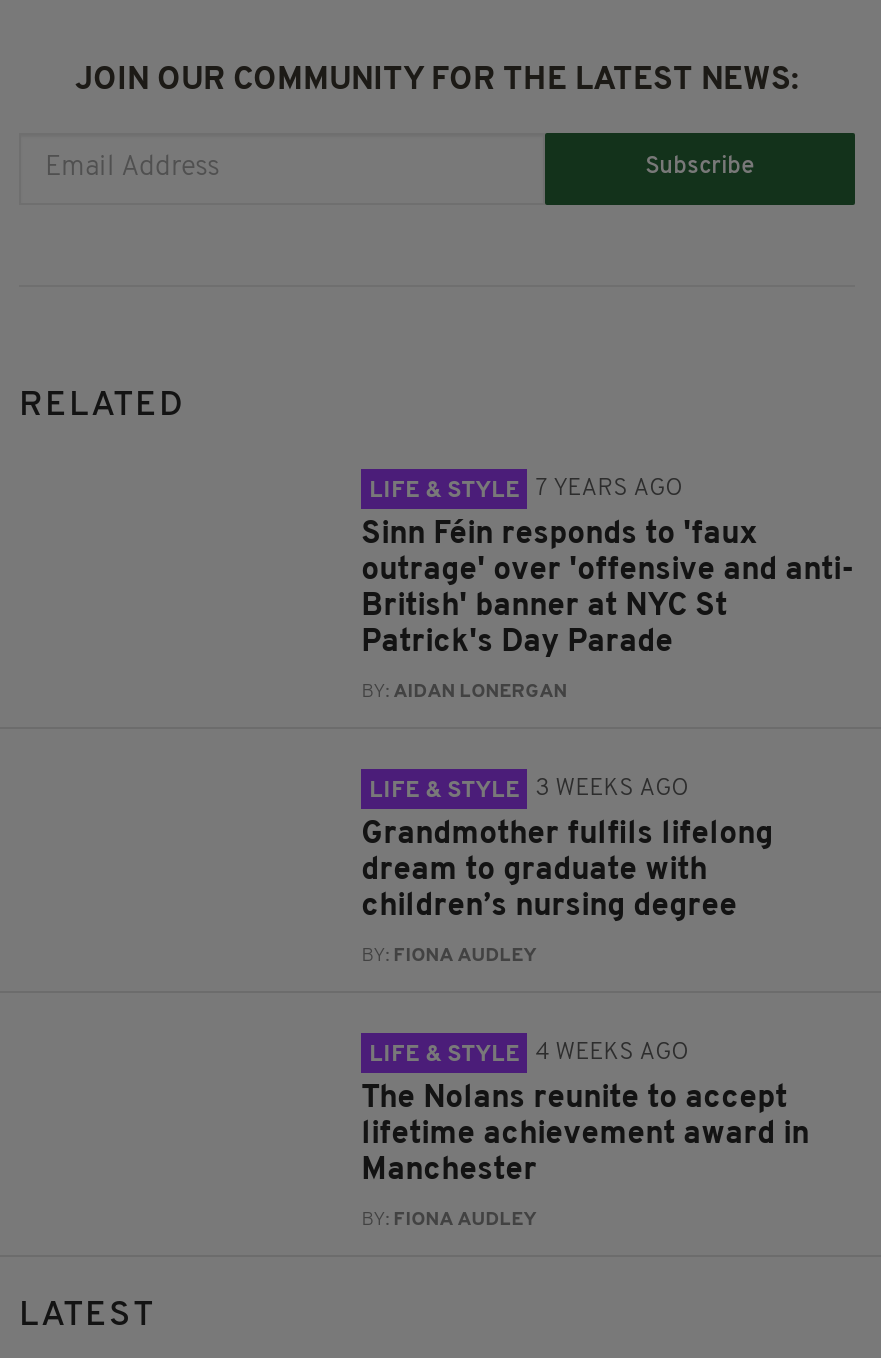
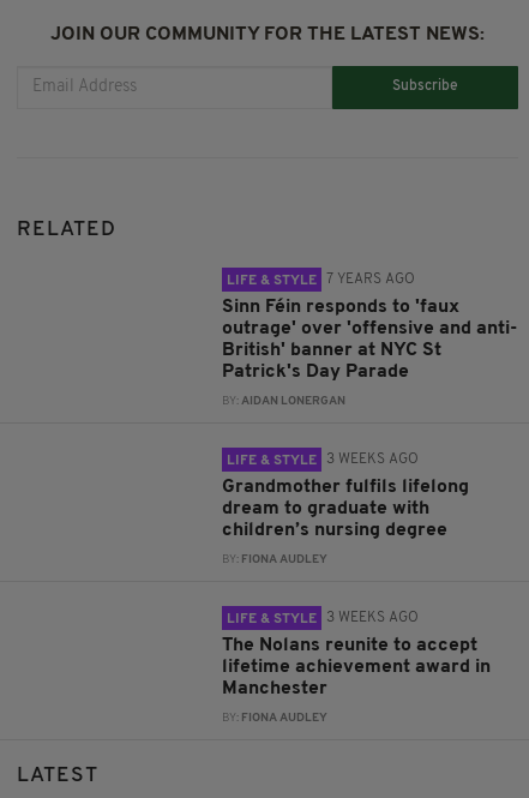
- LIFE & STYLE 4 WEEKS AGO
+ LIFE & STYLE 3 WEEKS AGO
